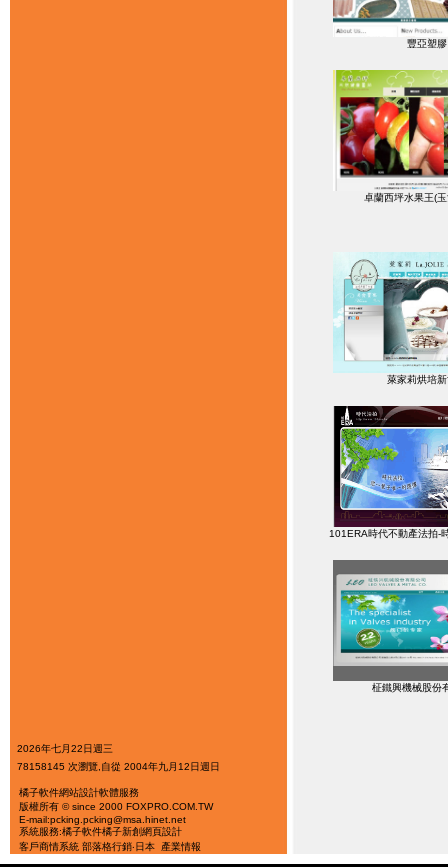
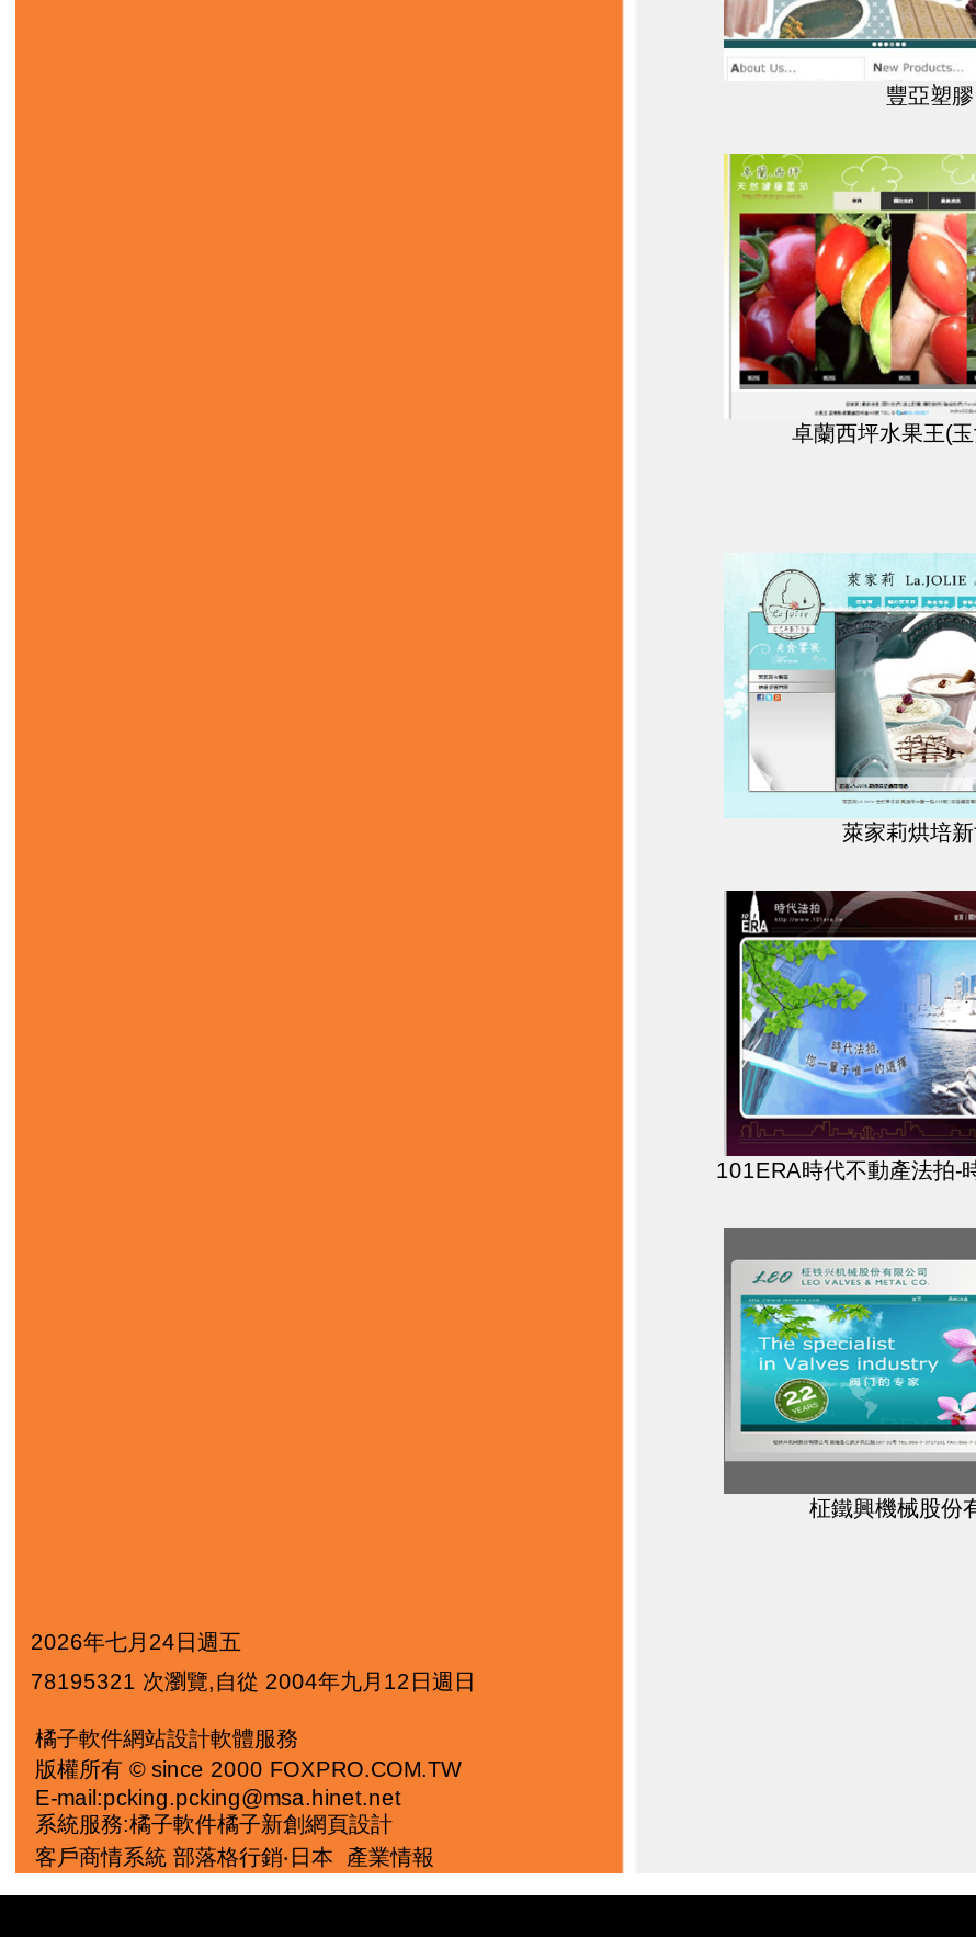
- 2026年七月22日週三
+ 2026年七月24日週五

- 78158145 次瀏覽,自從 2004年九月12日週日
+ 78195321 次瀏覽,自從 2004年九月12日週日
